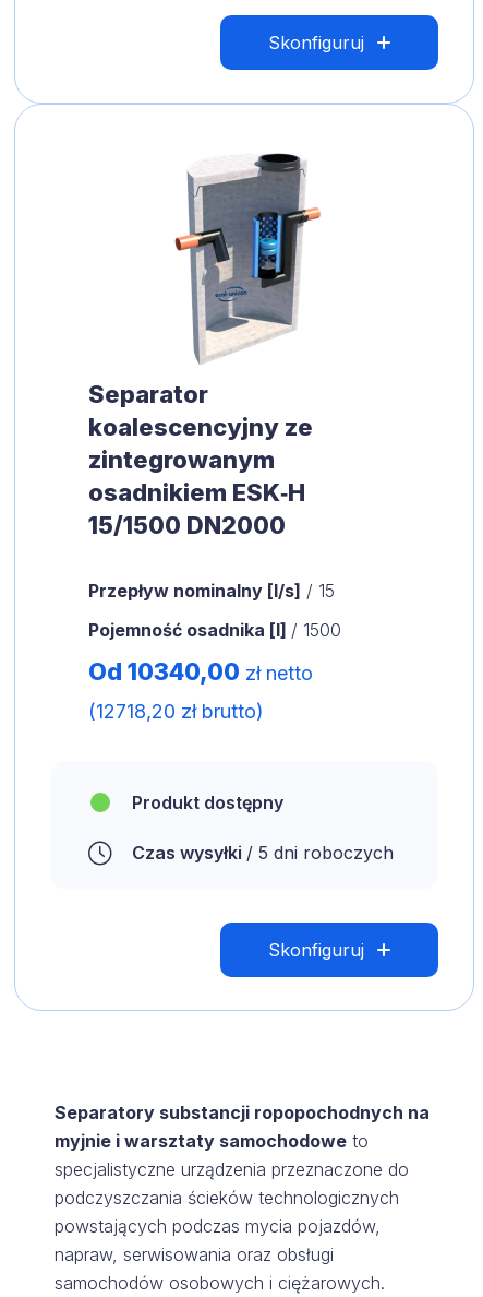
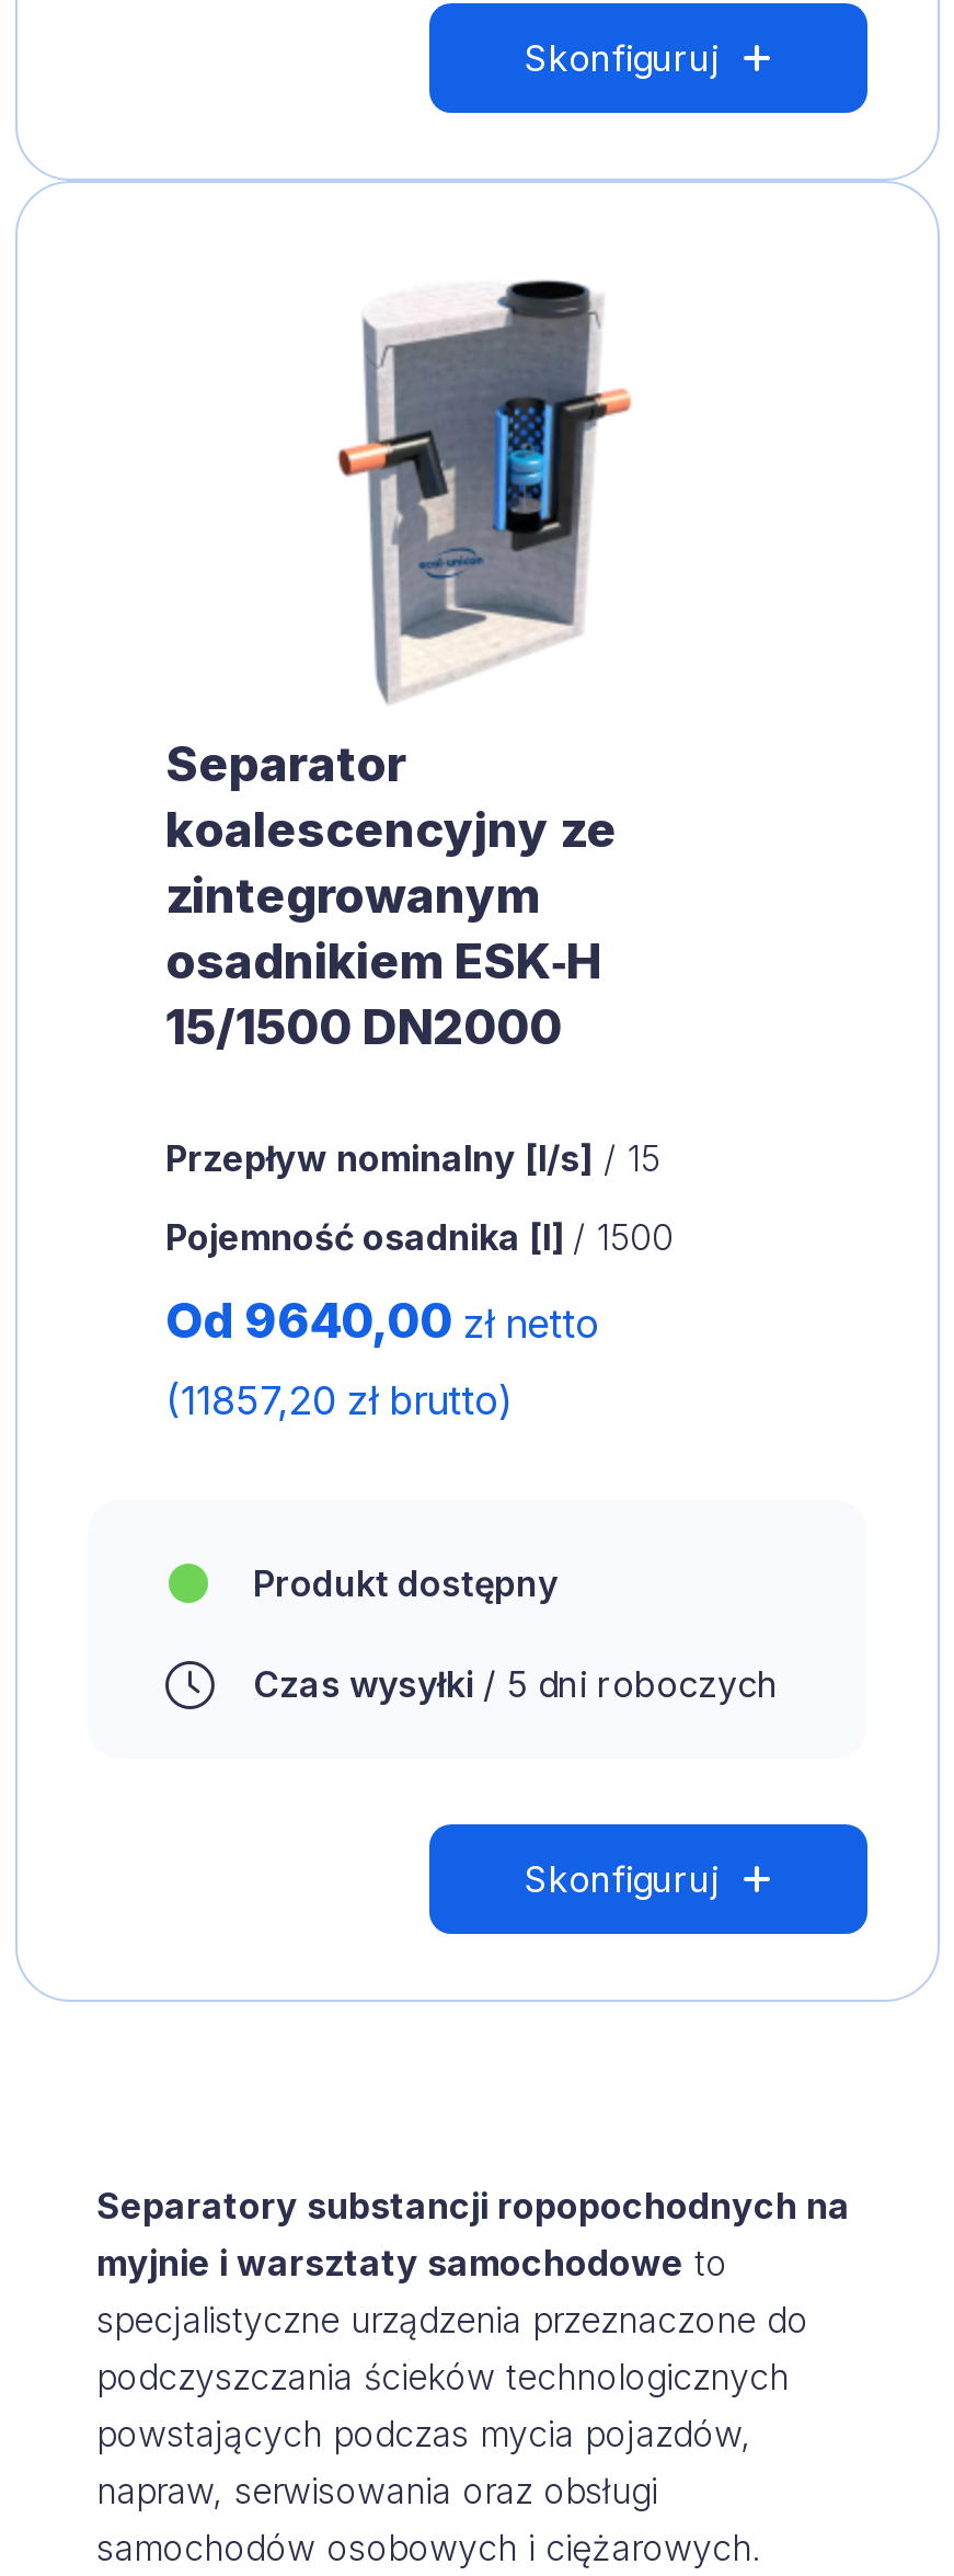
- Od 10340,00 zł netto
+ Od 9640,00 zł netto

- (12718,20 zł brutto)
+ (11857,20 zł brutto)
